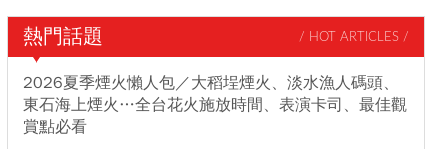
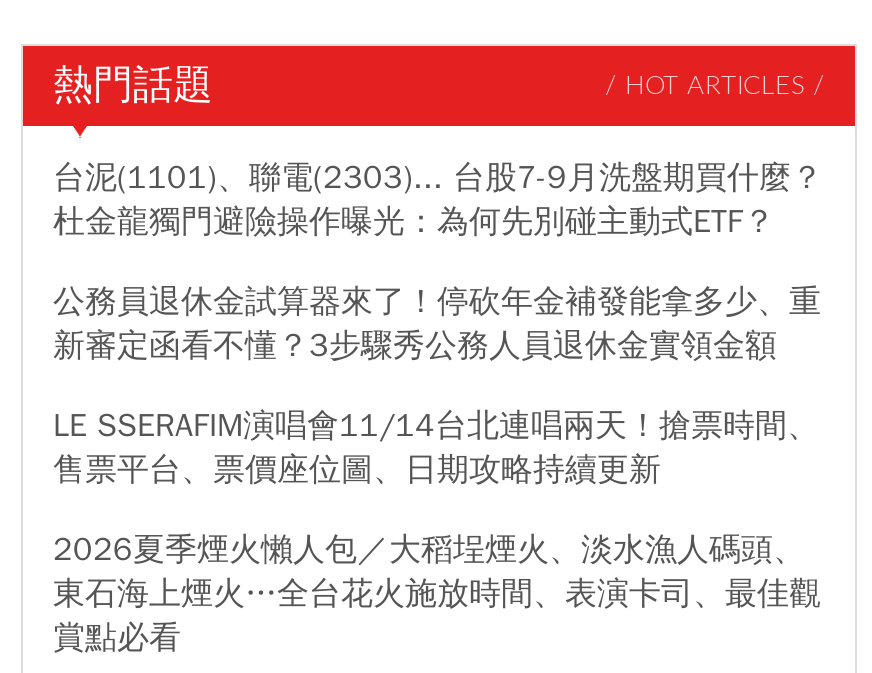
+ 台泥(1101)、聯電(2303)... 台股7-9月洗盤期買什麼？
+ 杜金龍獨門避險操作曝光：為何先別碰主動式ETF？
+ 公務員退休金試算器來了！停砍年金補發能拿多少、重
+ 新審定函看不懂？3步驟秀公務人員退休金實領金額
+ LE SSERAFIM演唱會11/14台北連唱兩天！搶票時間、
+ 售票平台、票價座位圖、日期攻略持續更新
